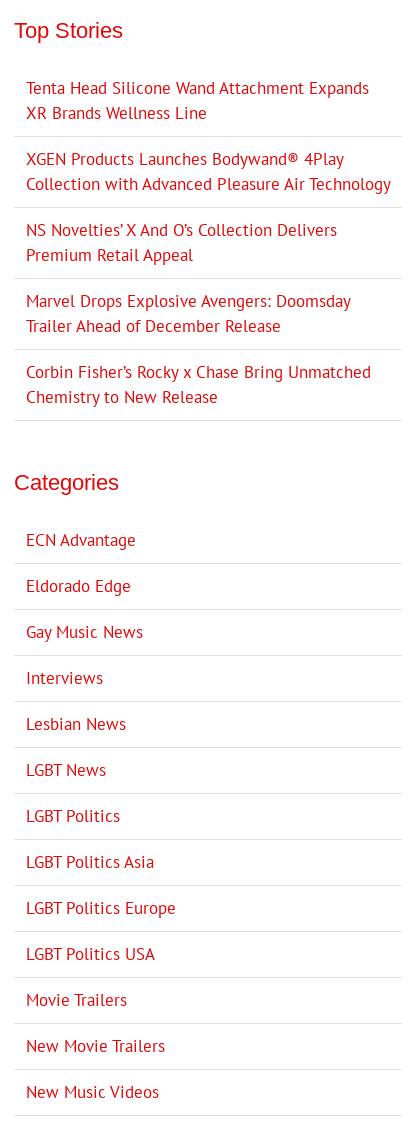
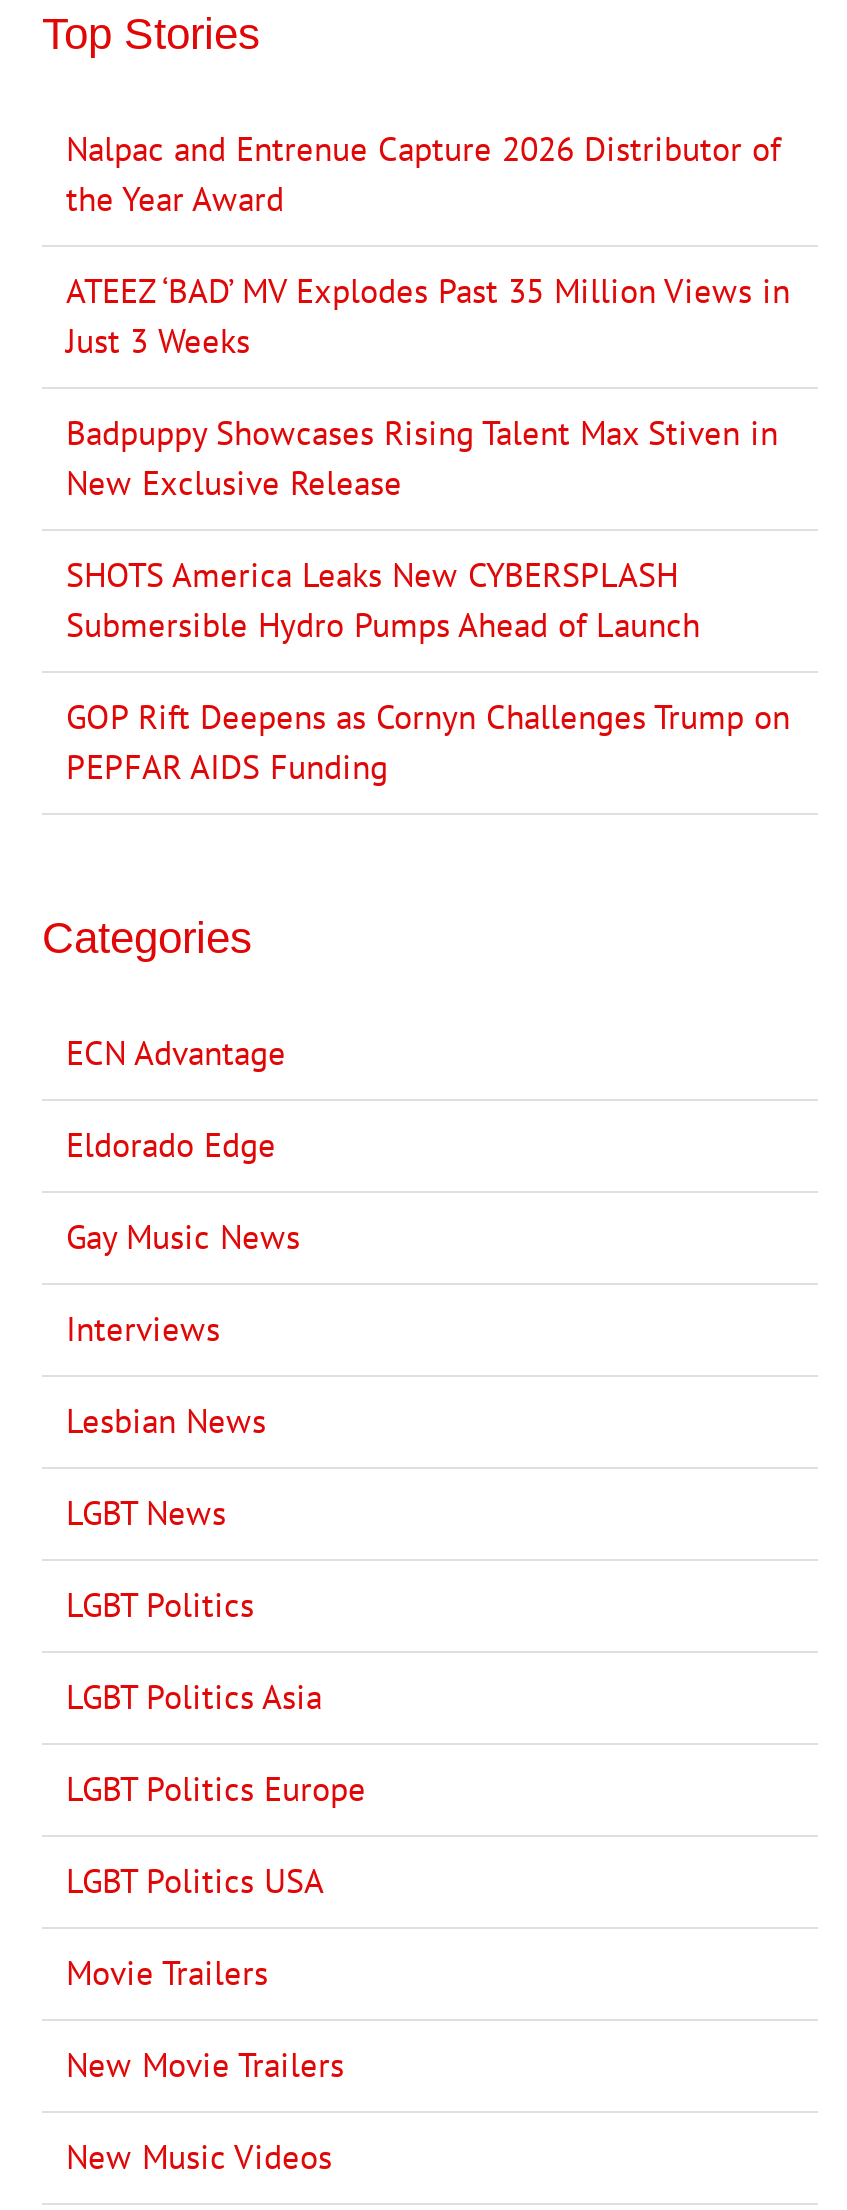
- Tenta Head Silicone Wand Attachment Expands
- XR Brands Wellness Line
+ Nalpac and Entrenue Capture 2026 Distributor of
+ the Year Award

- XGEN Products Launches Bodywand® 4Play
- Collection with Advanced Pleasure Air Technology
+ ATEEZ ‘BAD’ MV Explodes Past 35 Million Views in
+ Just 3 Weeks

- NS Novelties’ X And O’s Collection Delivers
- Premium Retail Appeal
+ Badpuppy Showcases Rising Talent Max Stiven in
+ New Exclusive Release

- Marvel Drops Explosive Avengers: Doomsday
- Trailer Ahead of December Release
+ SHOTS America Leaks New CYBERSPLASH
+ Submersible Hydro Pumps Ahead of Launch

- Corbin Fisher’s Rocky x Chase Bring Unmatched
- Chemistry to New Release
+ GOP Rift Deepens as Cornyn Challenges Trump on
+ PEPFAR AIDS Funding
